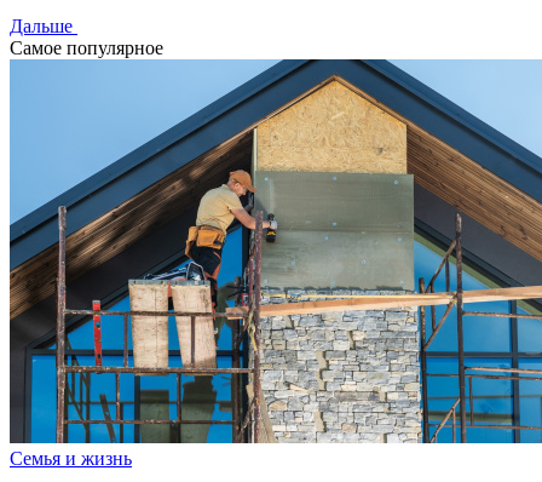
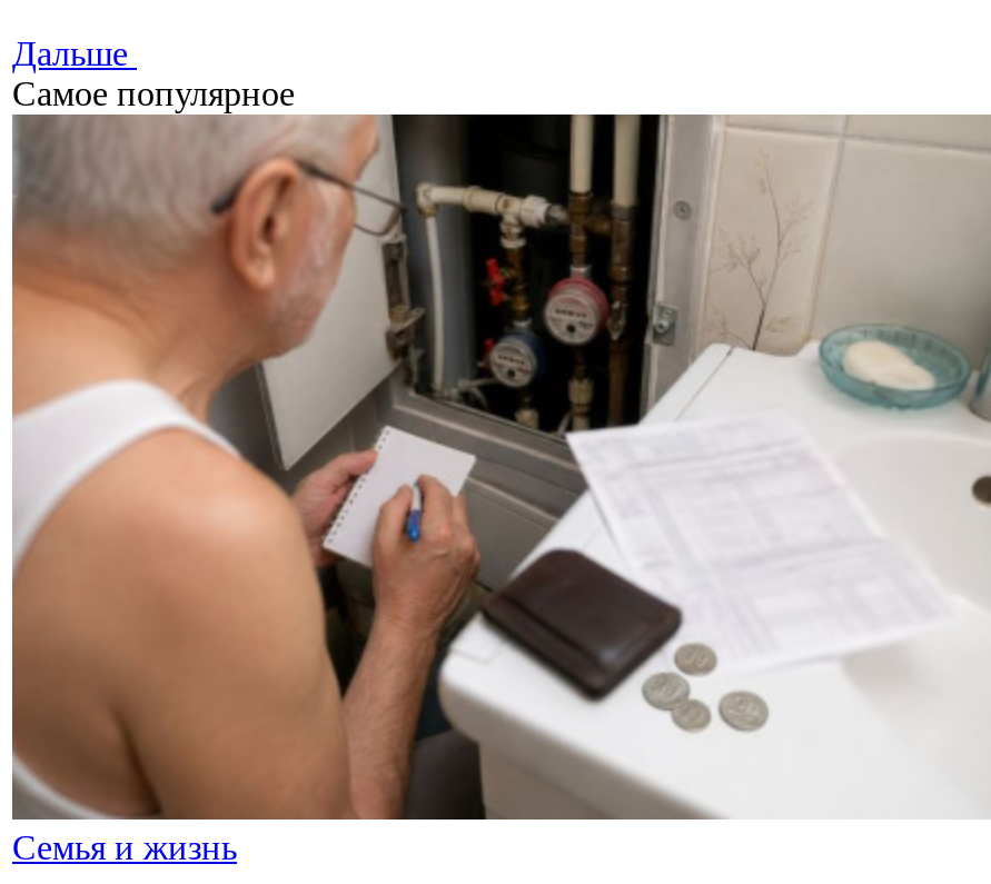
- [image]
+ [image]
